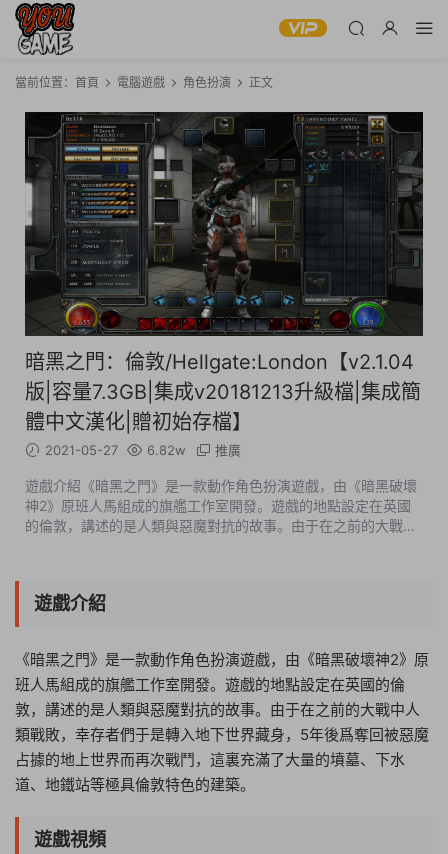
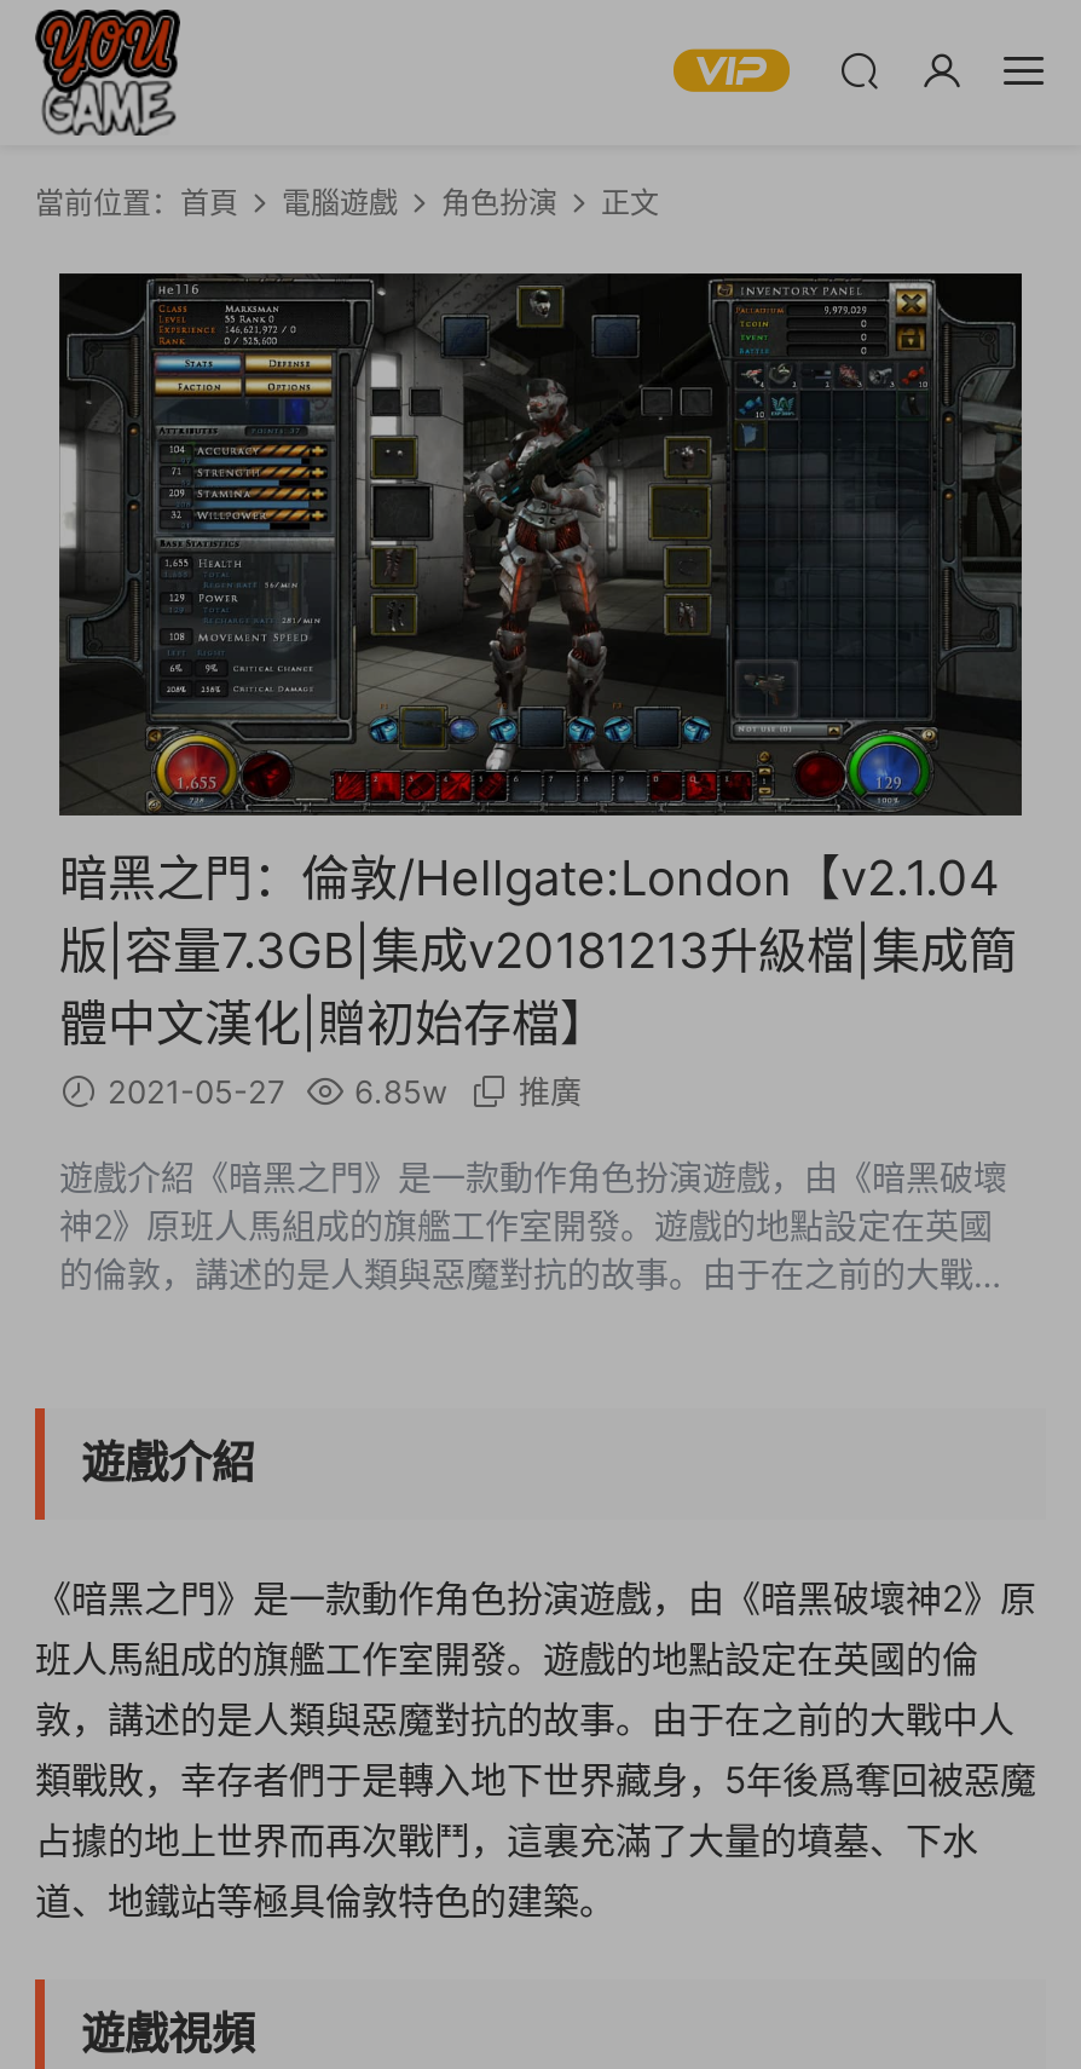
- 2021-05-27 6.82w 推廣
+ 2021-05-27 6.85w 推廣
